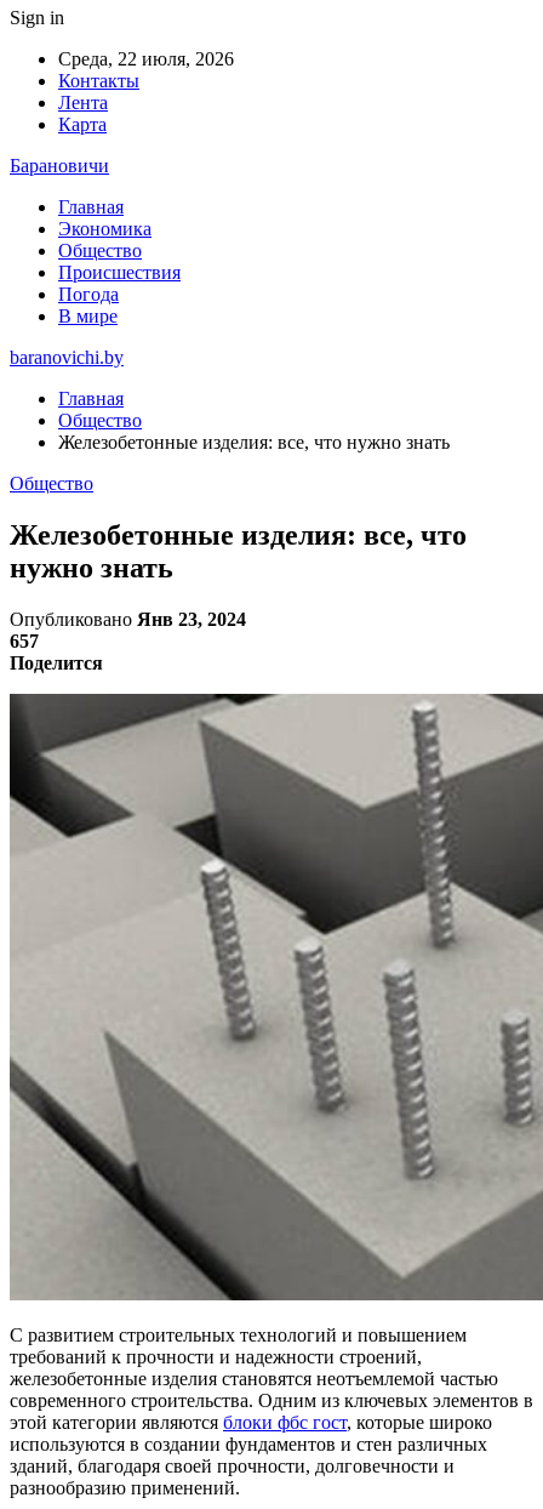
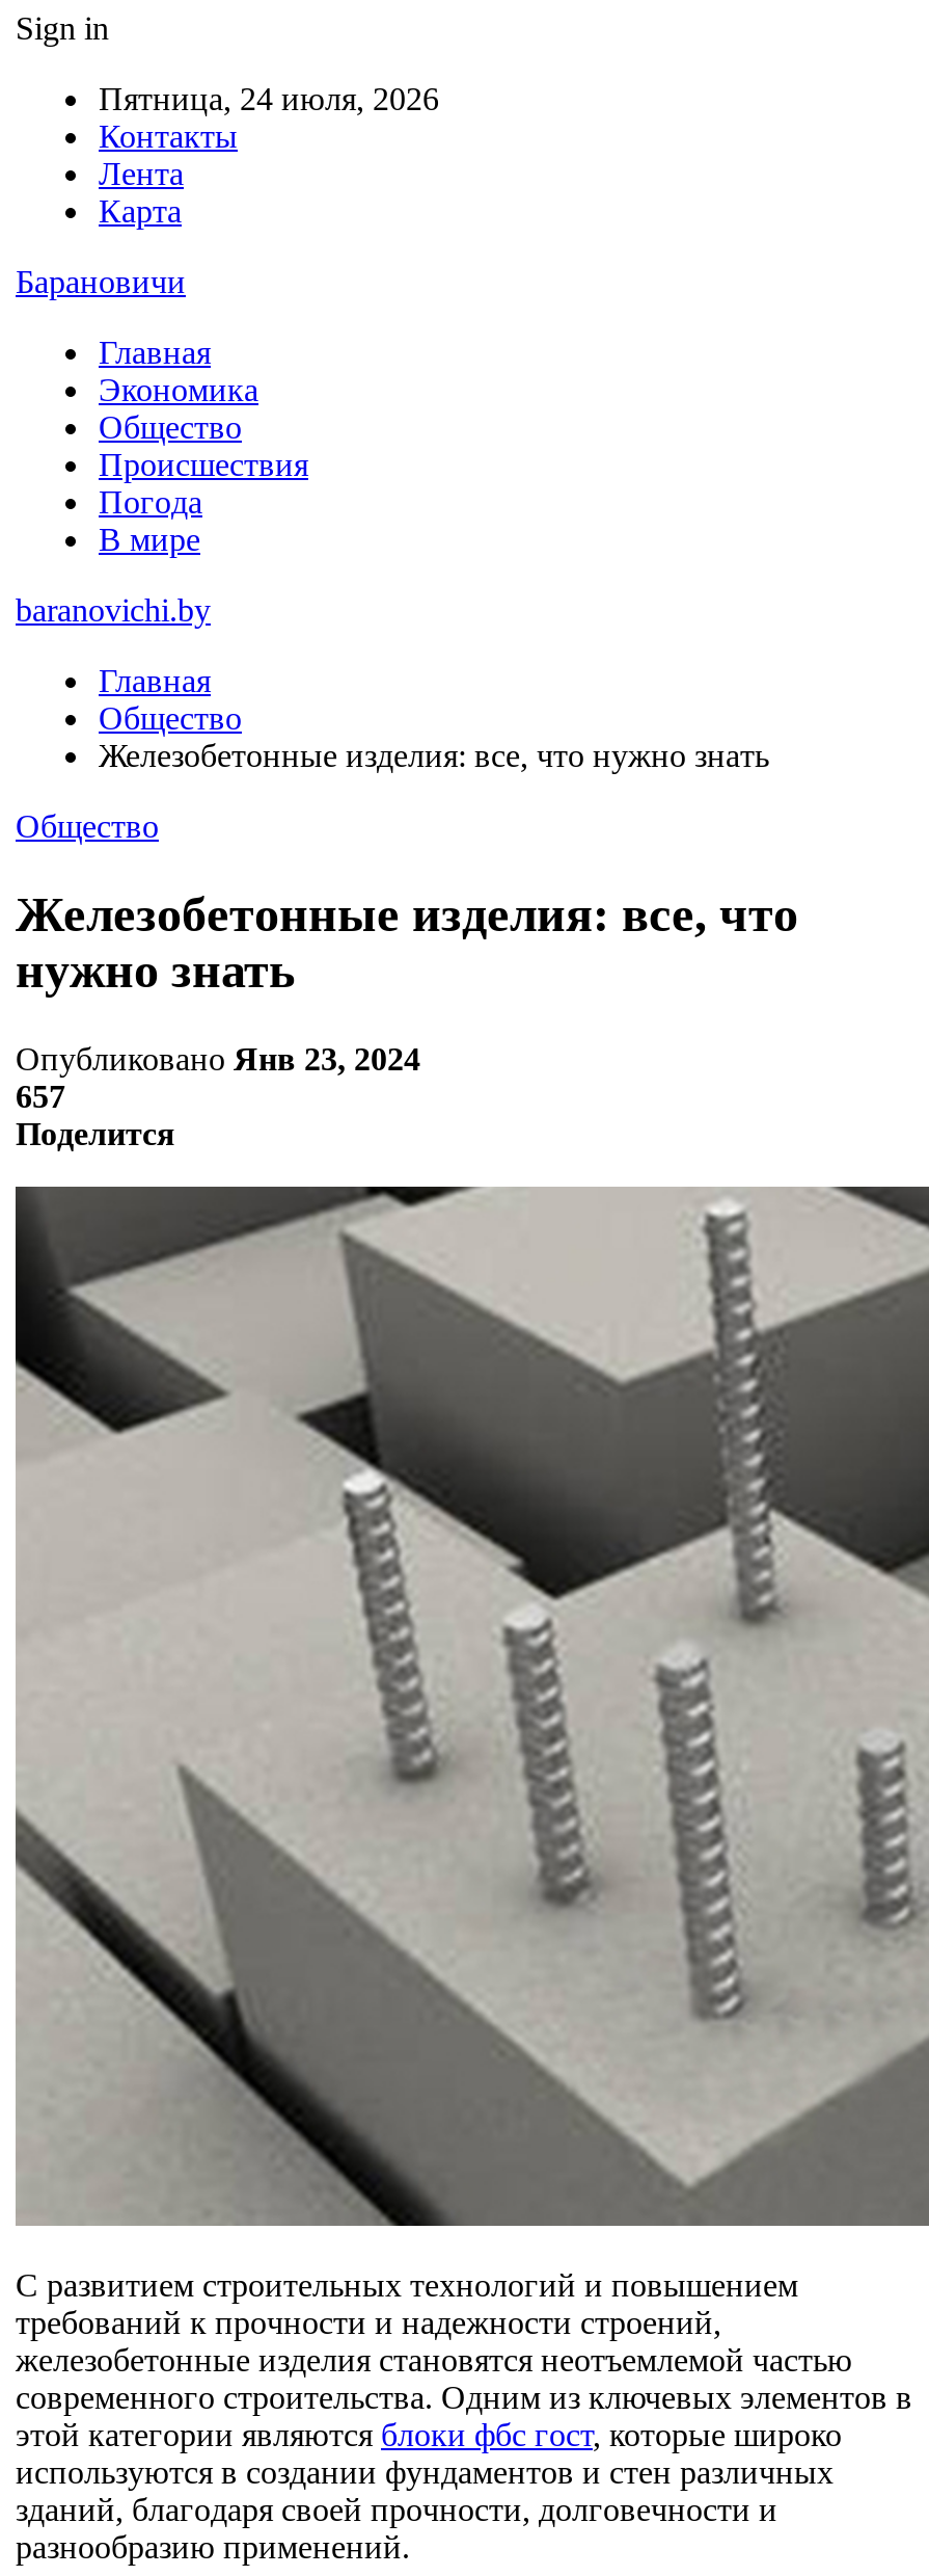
- Среда, 22 июля, 2026
+ Пятница, 24 июля, 2026
